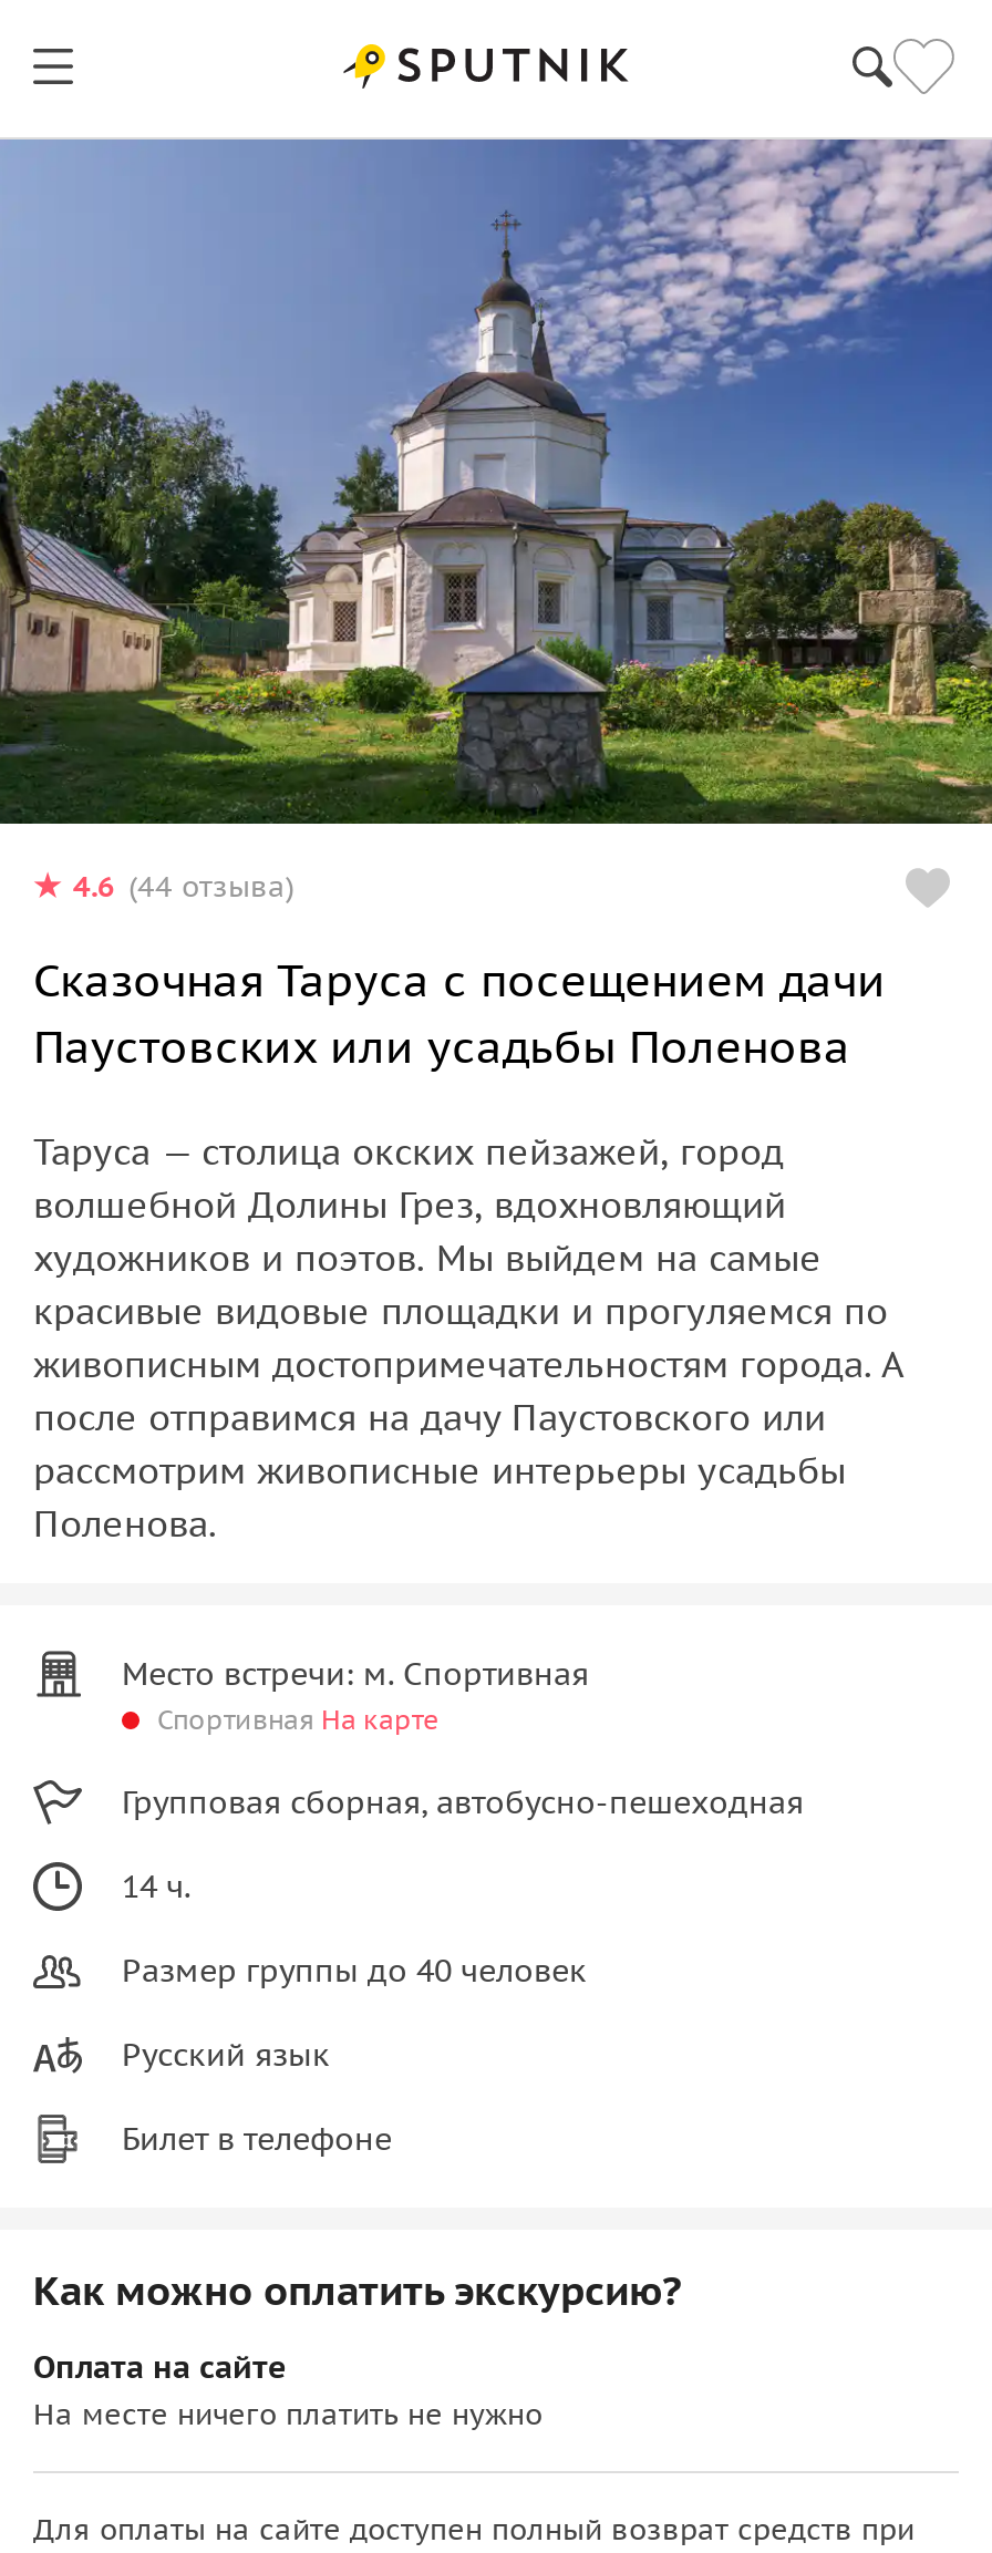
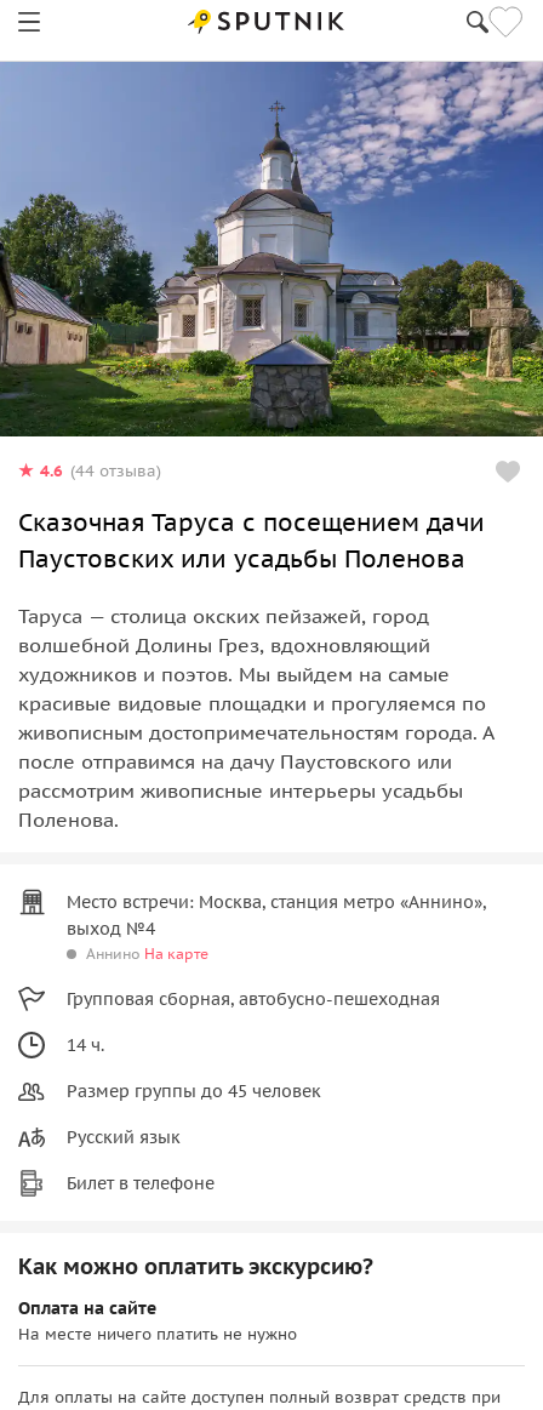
- Место встречи: м. Спортивная
- Спортивная На карте
+ Место встречи: Москва, станция метро «Аннино»,
+ выход №4
+ Аннино На карте

- Размер группы до 40 человек
+ Размер группы до 45 человек
